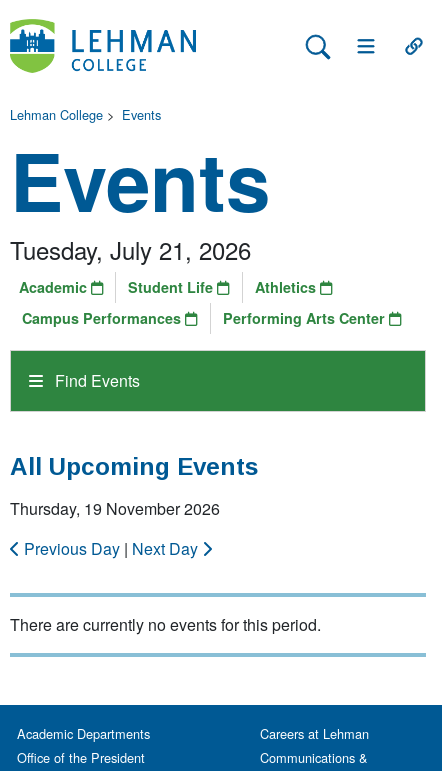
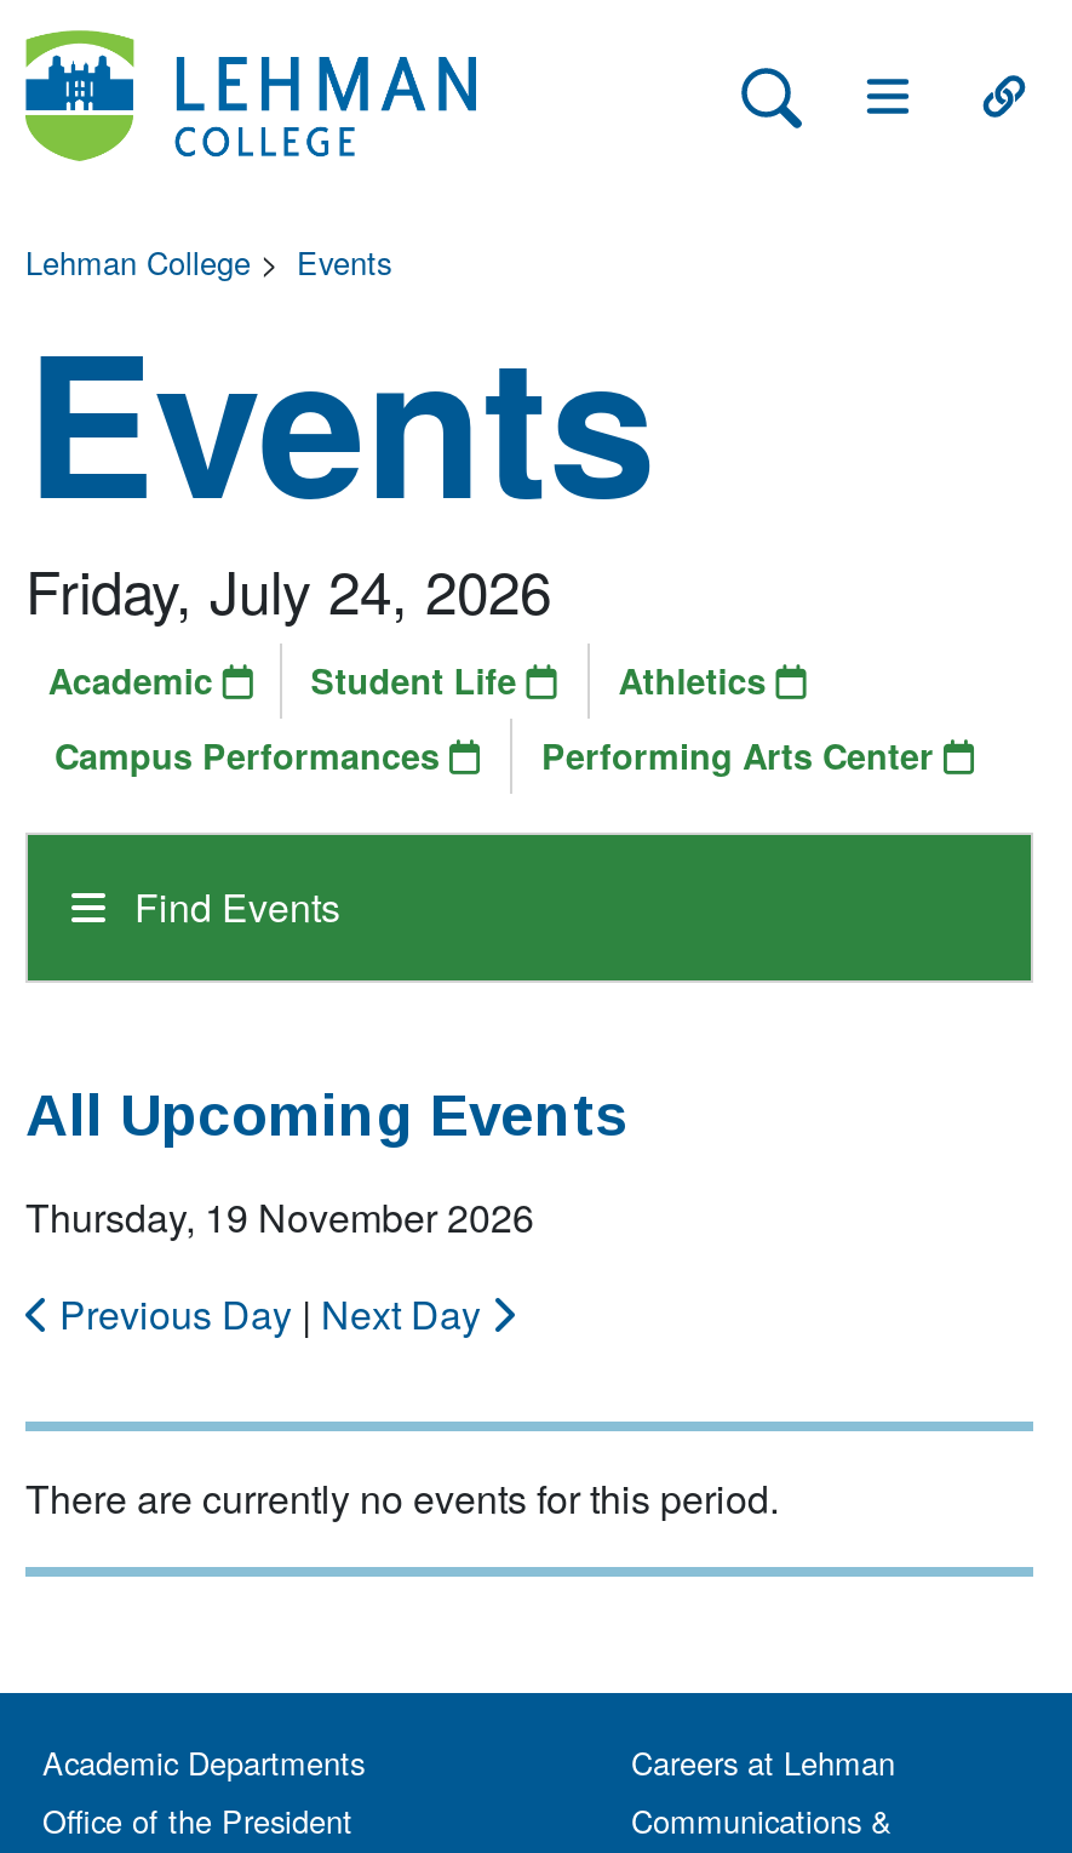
- Tuesday, July 21, 2026
+ Friday, July 24, 2026
